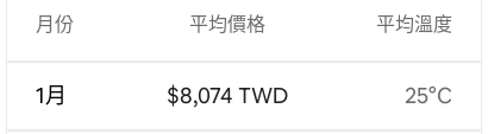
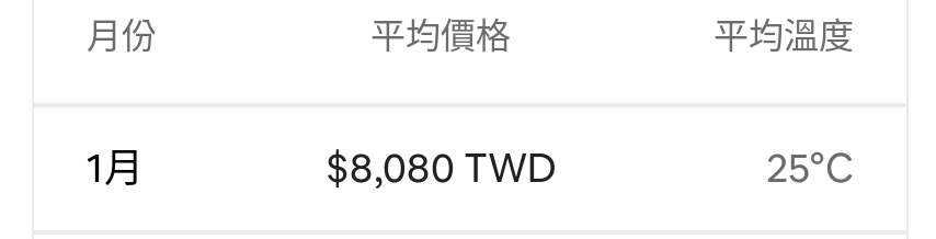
- $8,074 TWD
+ $8,080 TWD
